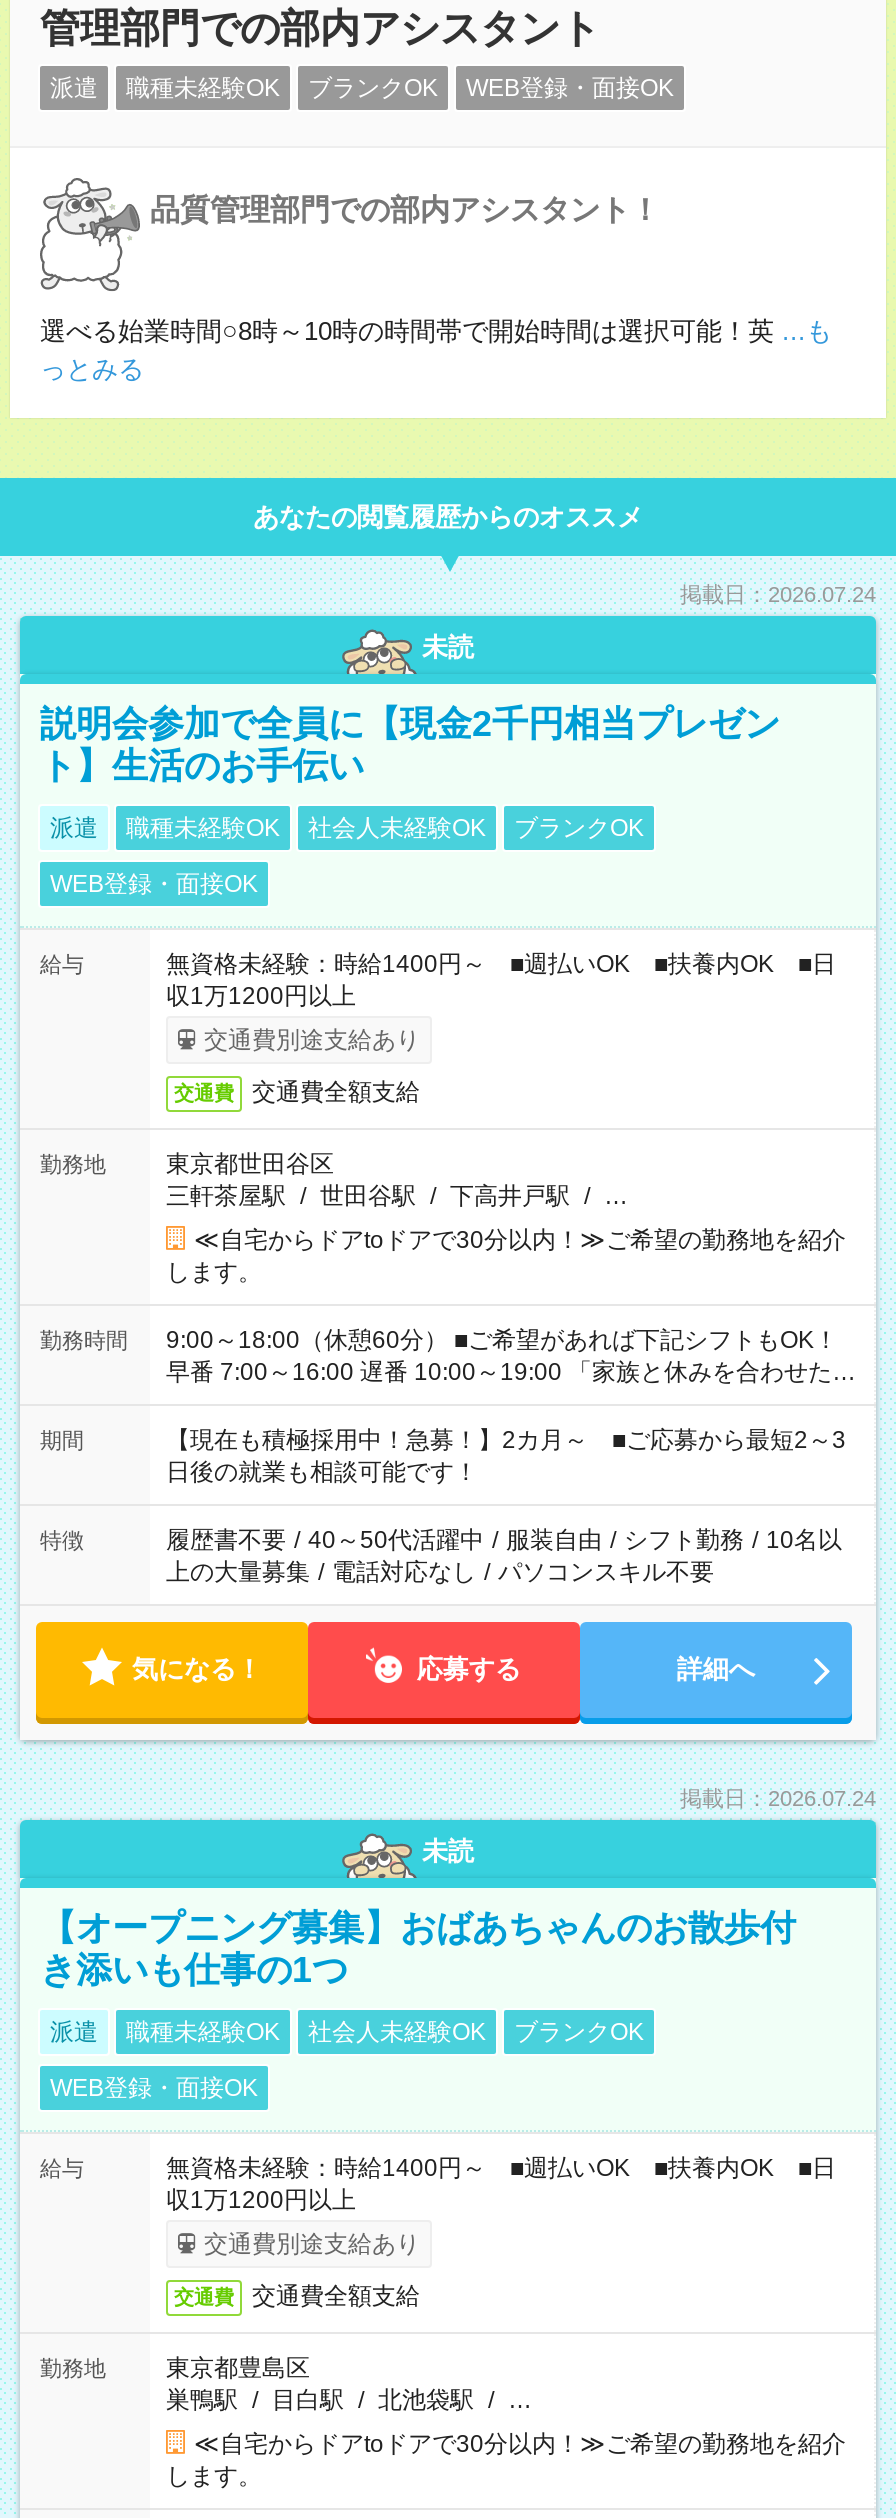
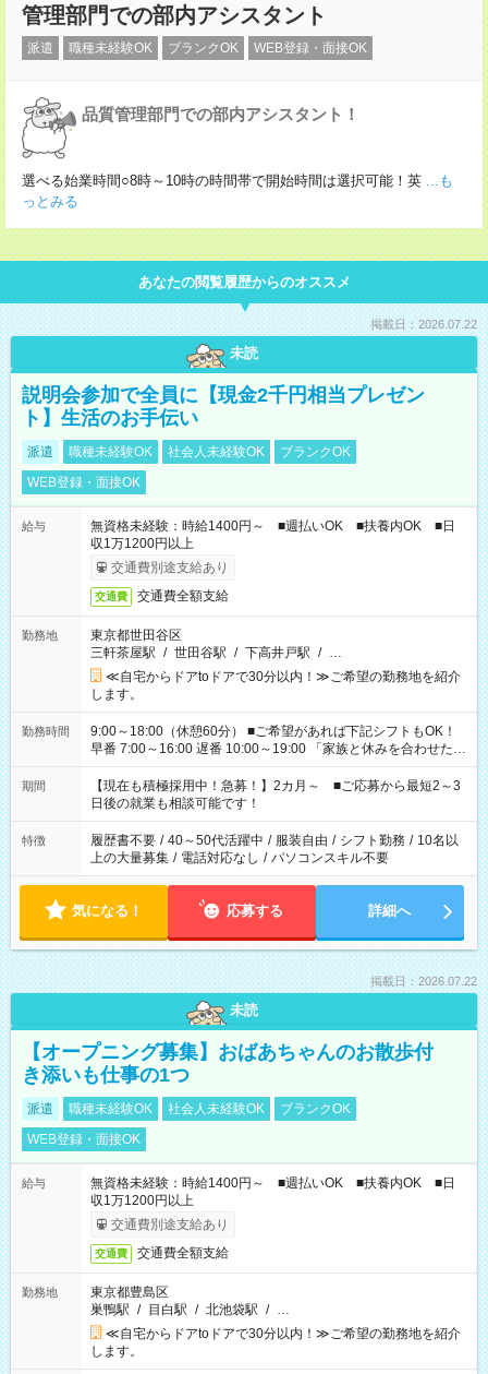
- 掲載日：2026.07.24
+ 掲載日：2026.07.22

- 掲載日：2026.07.24
+ 掲載日：2026.07.22
